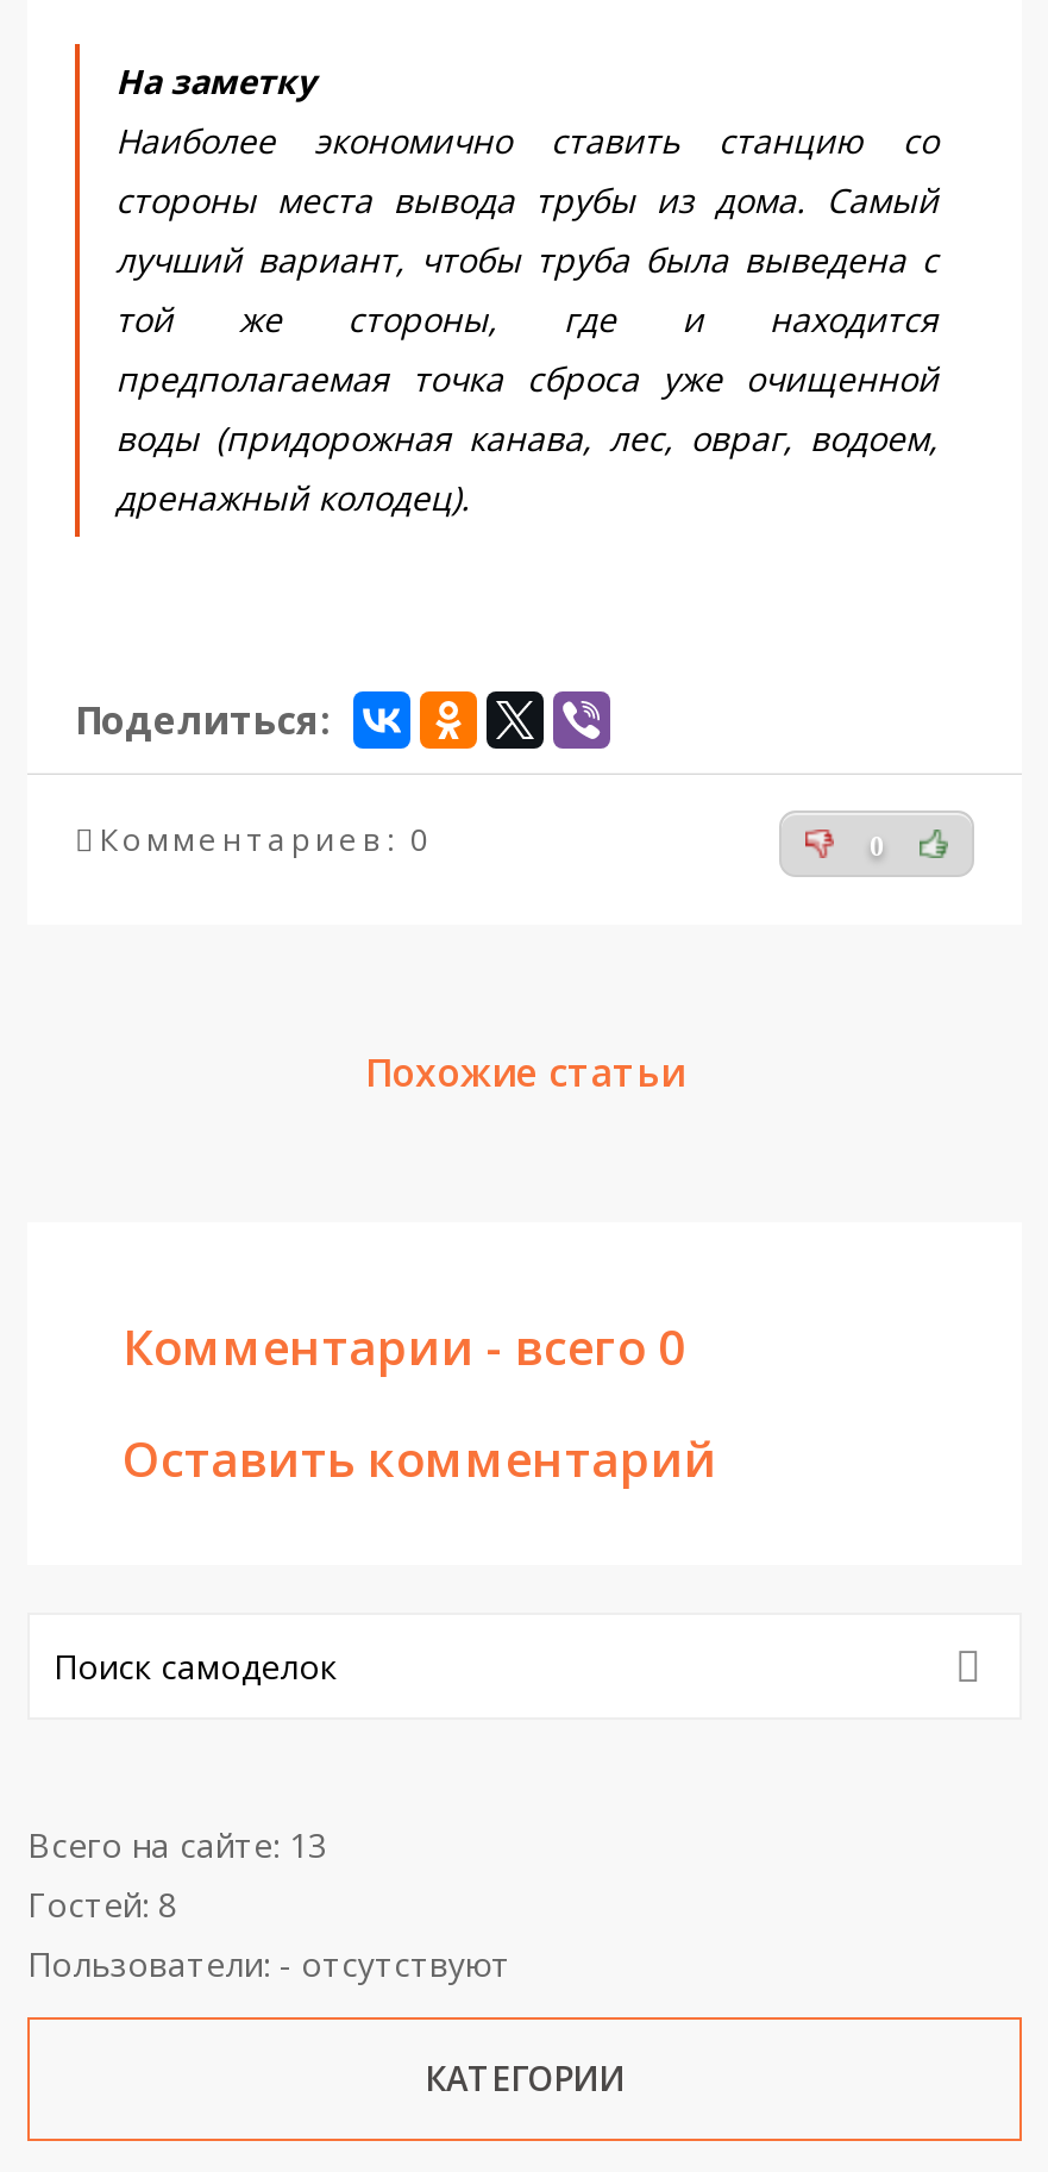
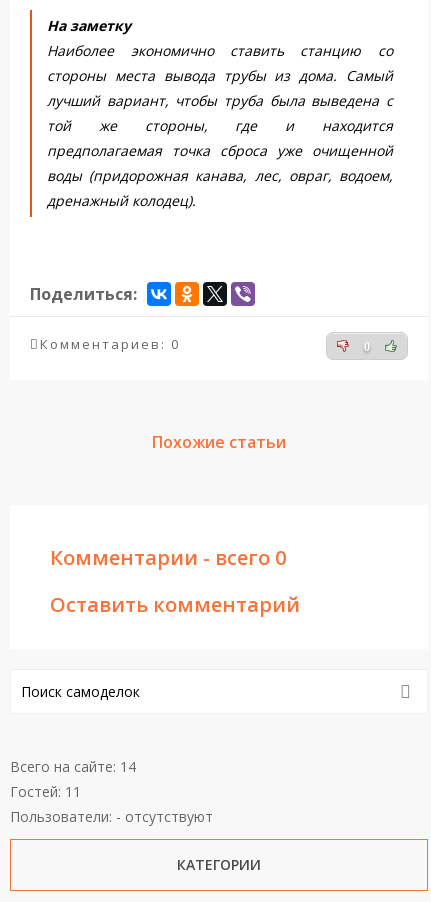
- Всего на сайте: 13
+ Всего на сайте: 14

- Гостей: 8
+ Гостей: 11
